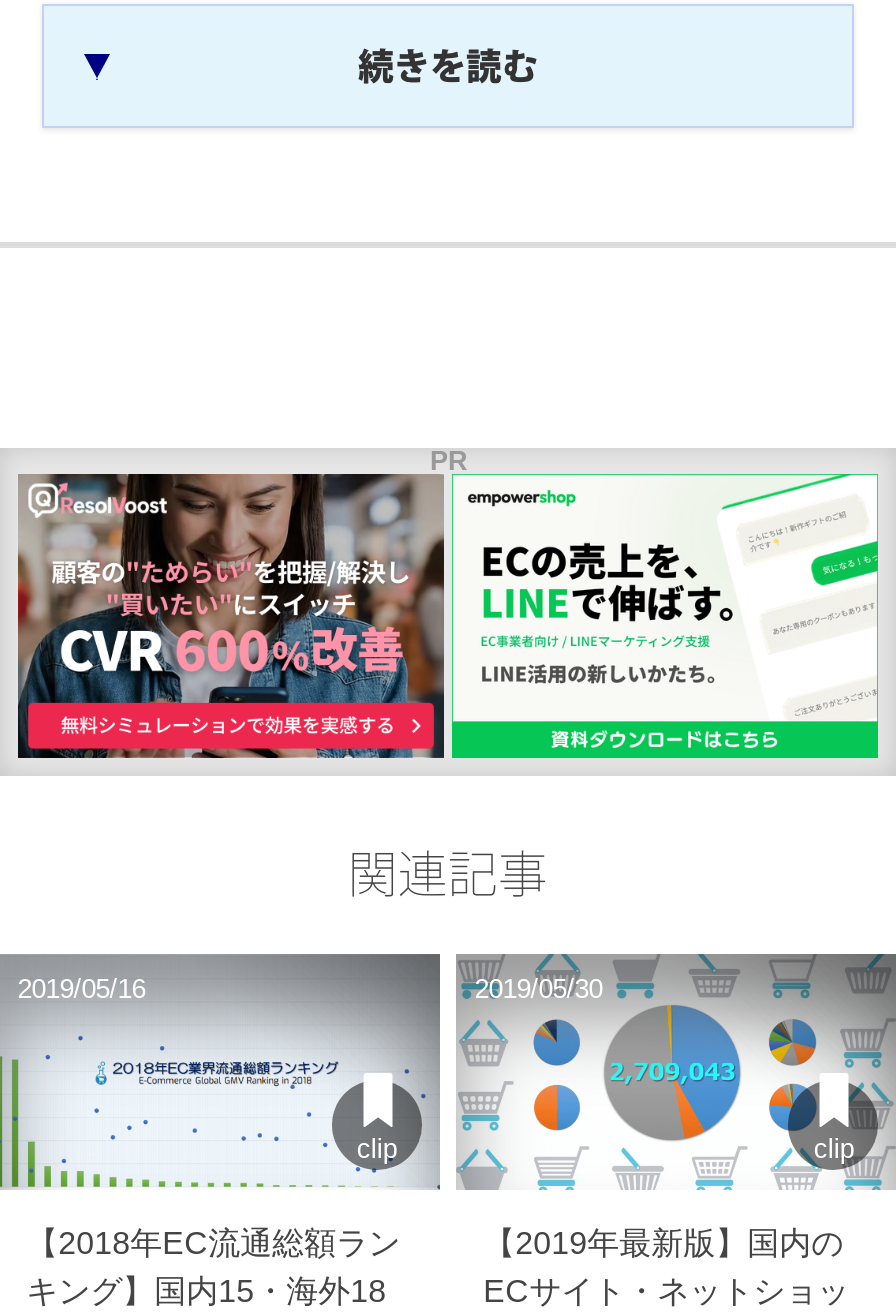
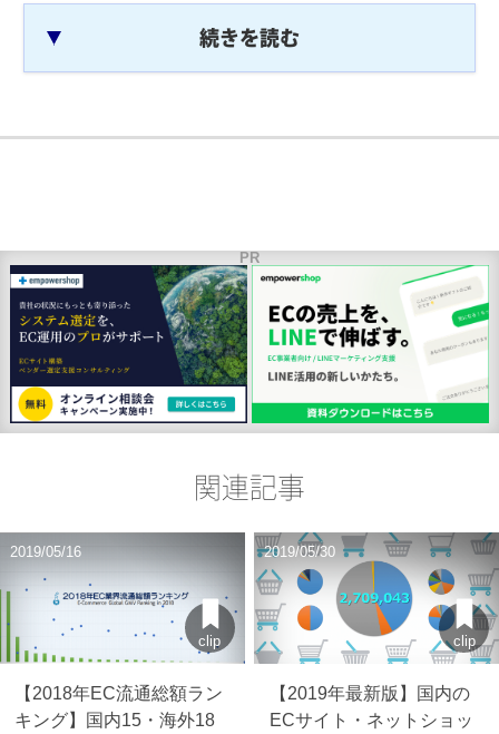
- [image]
+ [image]
